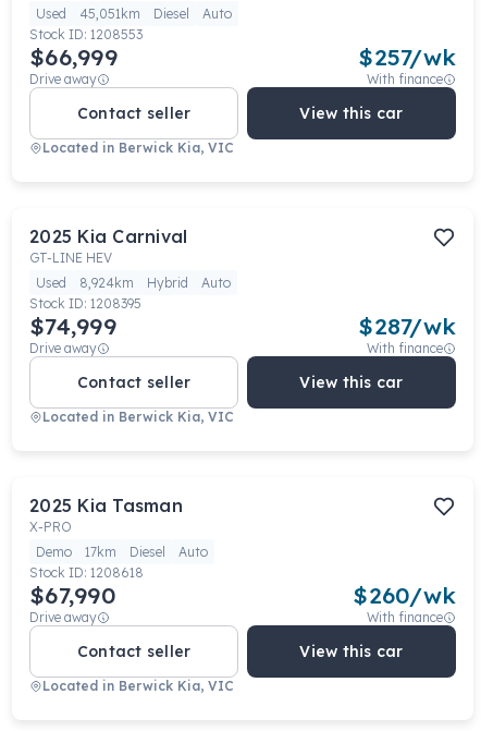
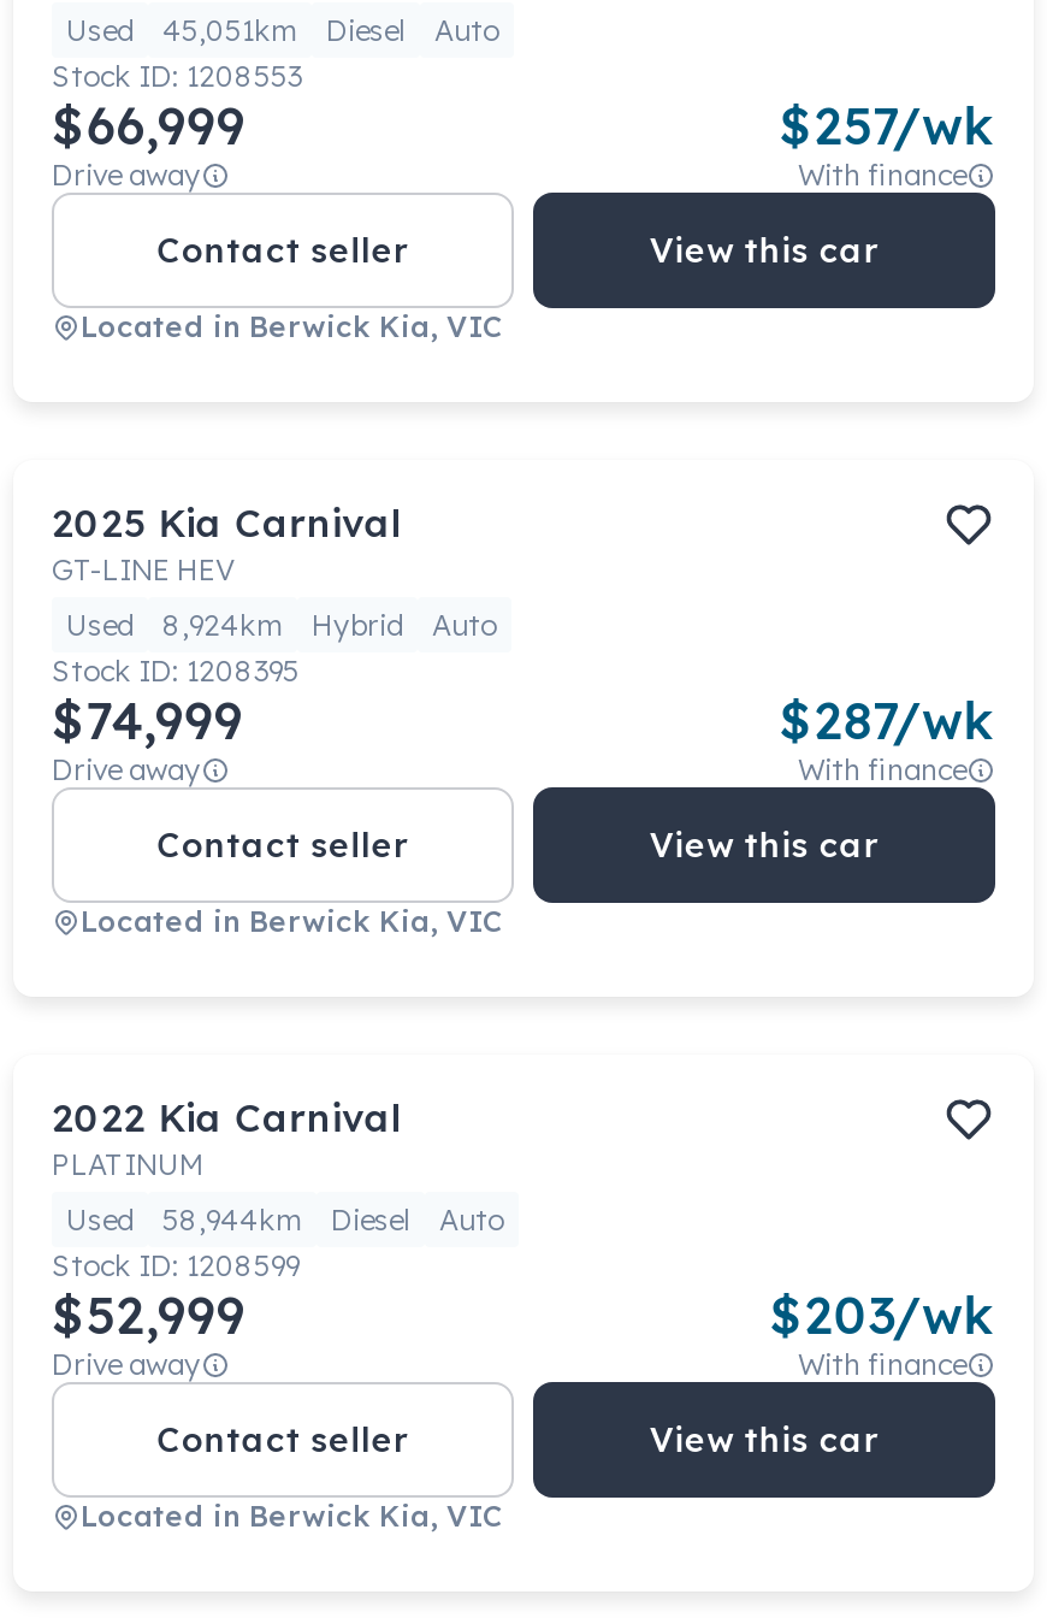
- 2025 Kia Tasman
- X-PRO
+ 2022 Kia Carnival
+ PLATINUM

- Demo
- 17km
+ Used
+ 58,944km

- Stock ID: 1208618
+ Stock ID: 1208599

- $67,990
+ $52,999

- $260/wk
+ $203/wk
